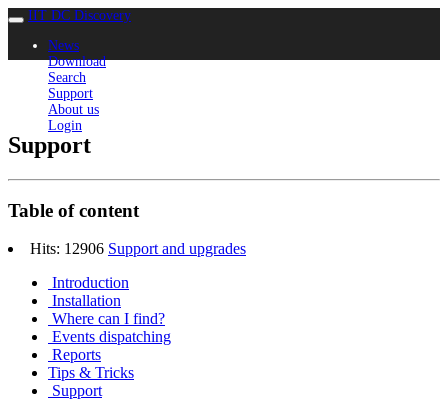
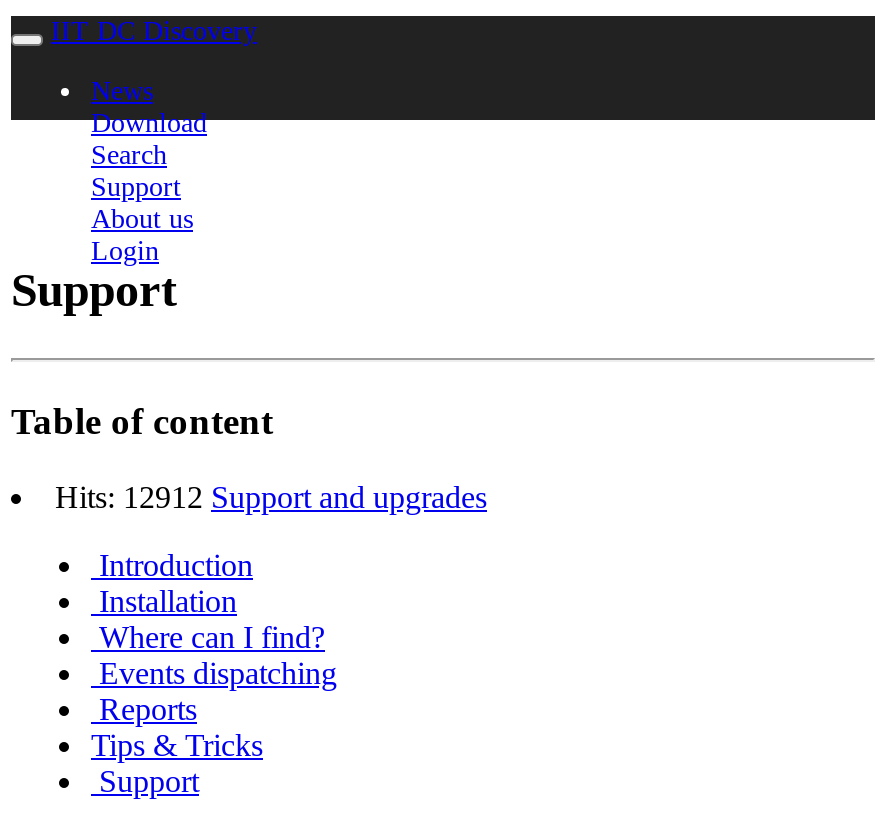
- Hits: 12906 Support and upgrades
+ Hits: 12912 Support and upgrades
